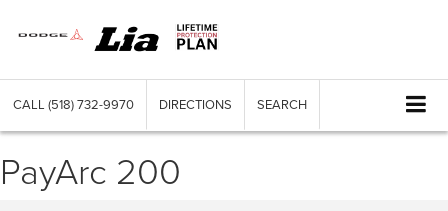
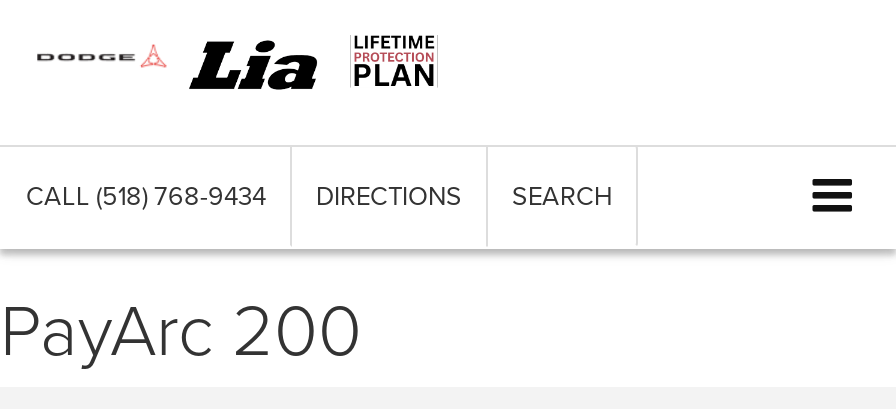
- CALL (518) 732-9970 DIRECTIONS SEARCH
+ CALL (518) 768-9434 DIRECTIONS SEARCH
